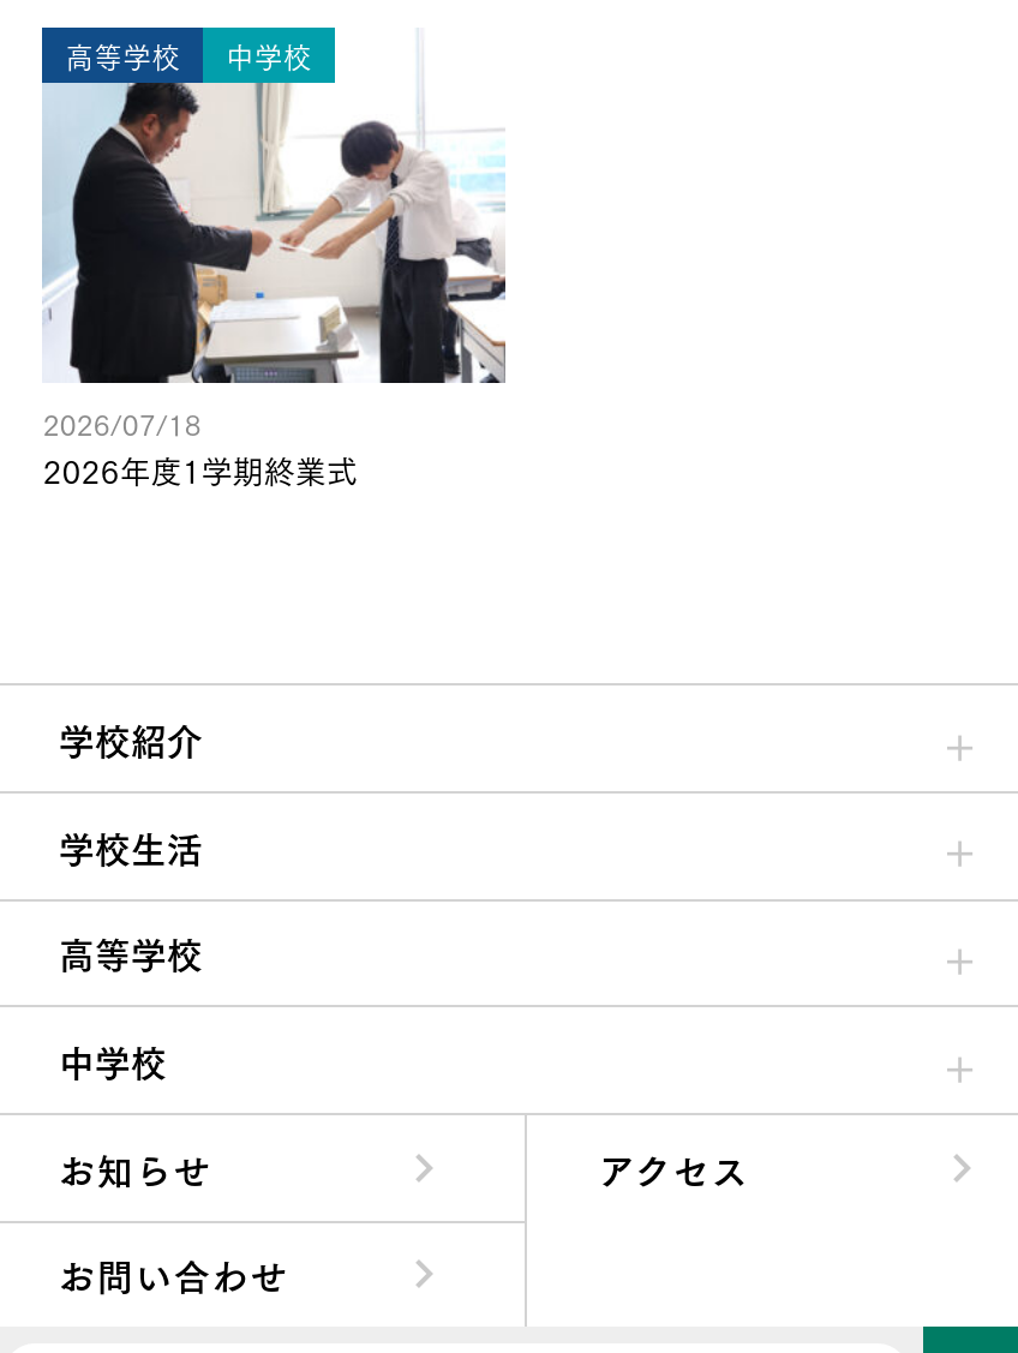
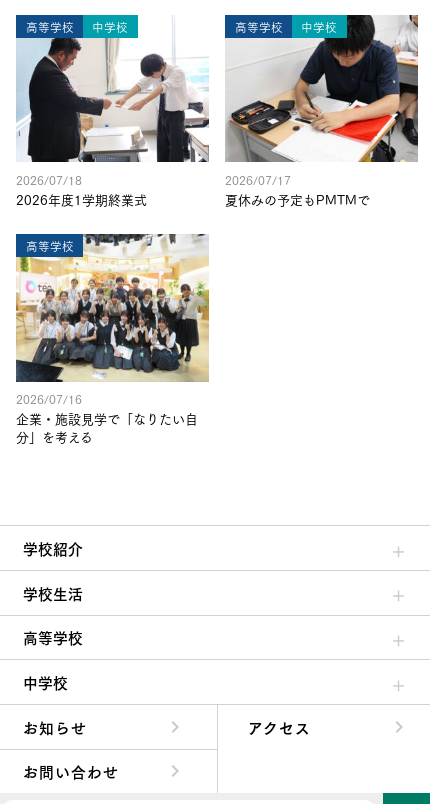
+ [image]
+ 高等学校
+ 中学校

+ [image]
+ 2026/07/17
+ 夏休みの予定もPMTMで
+ 高等学校

+ 2026/07/16
+ 企業・施設見学で「なりたい自
+ 分」を考える
